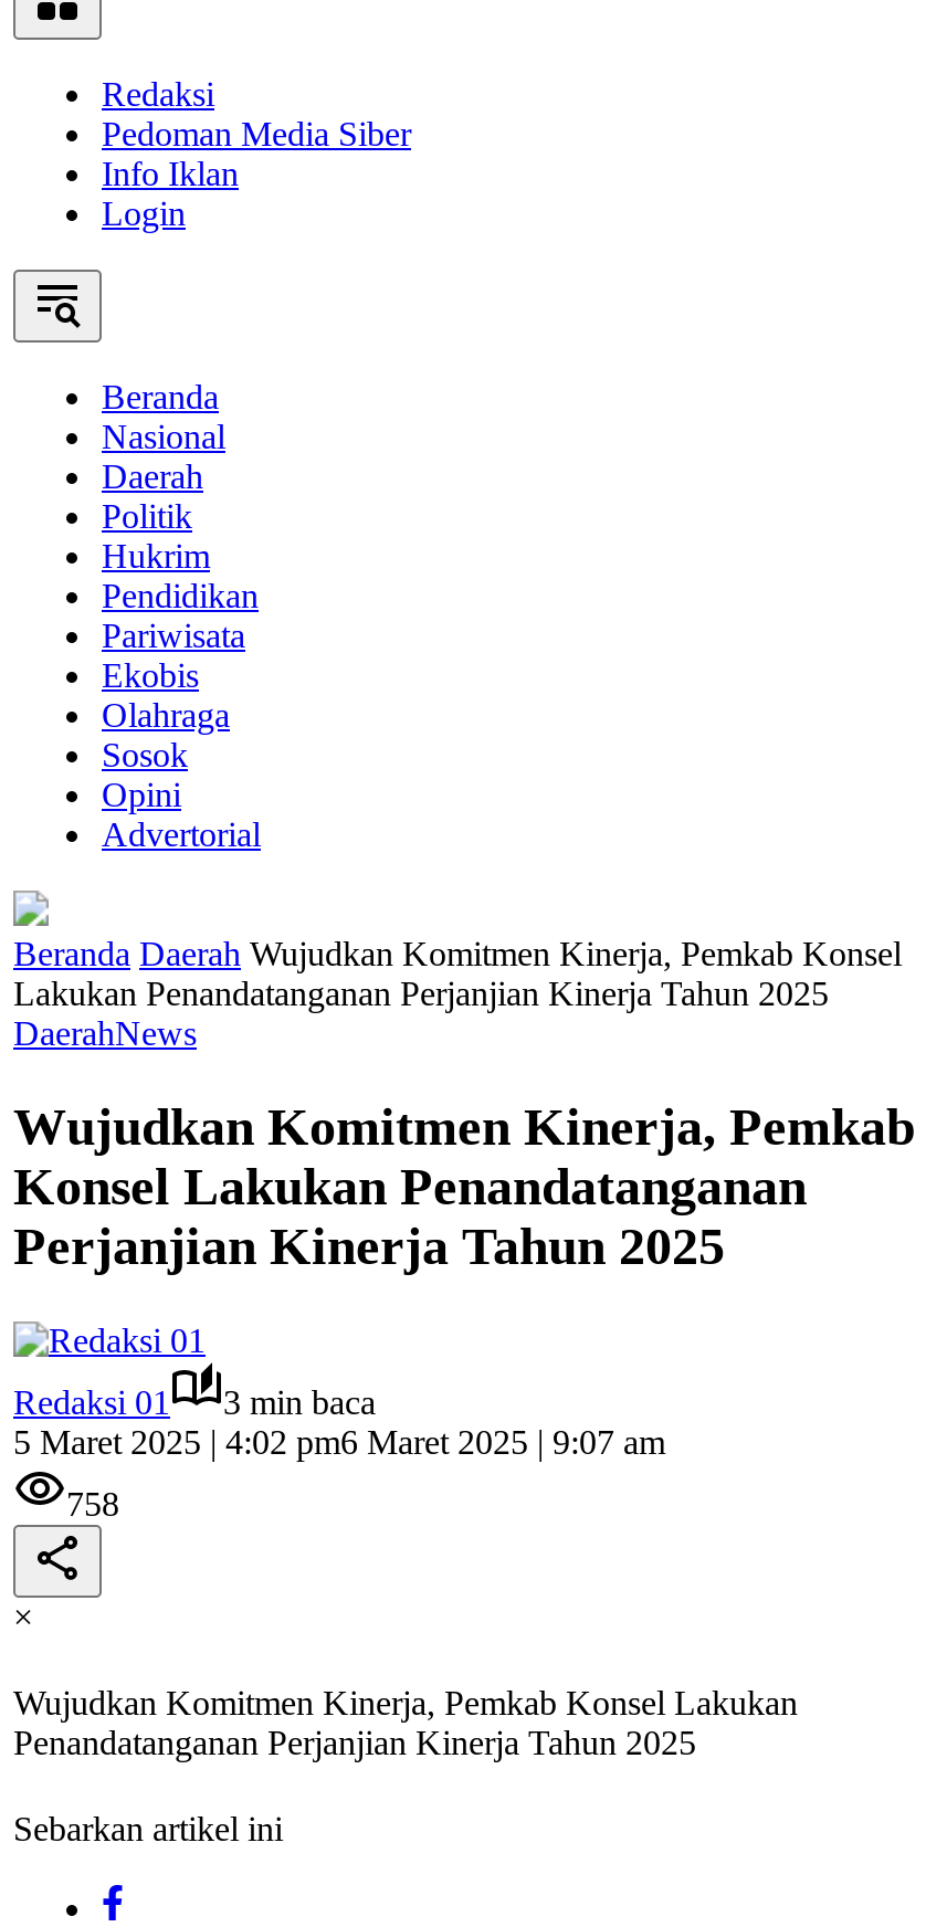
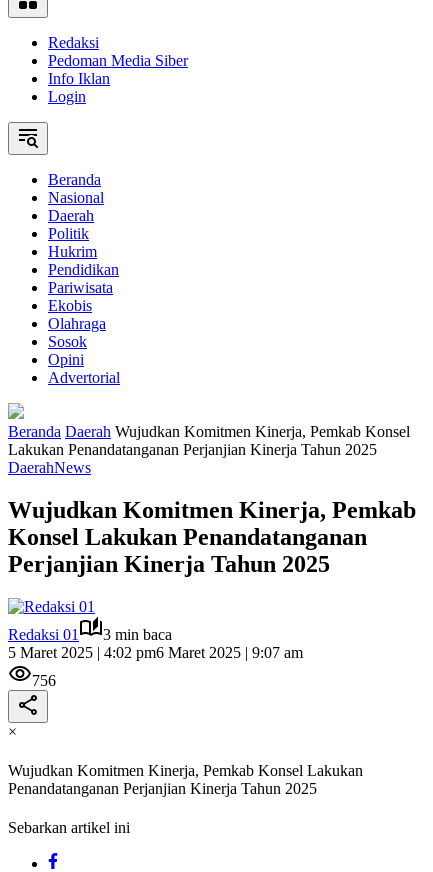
- 758
+ 756
